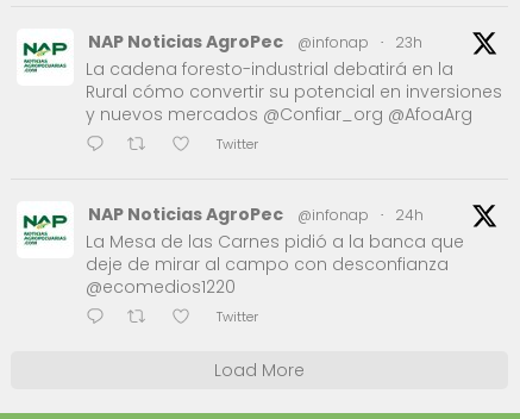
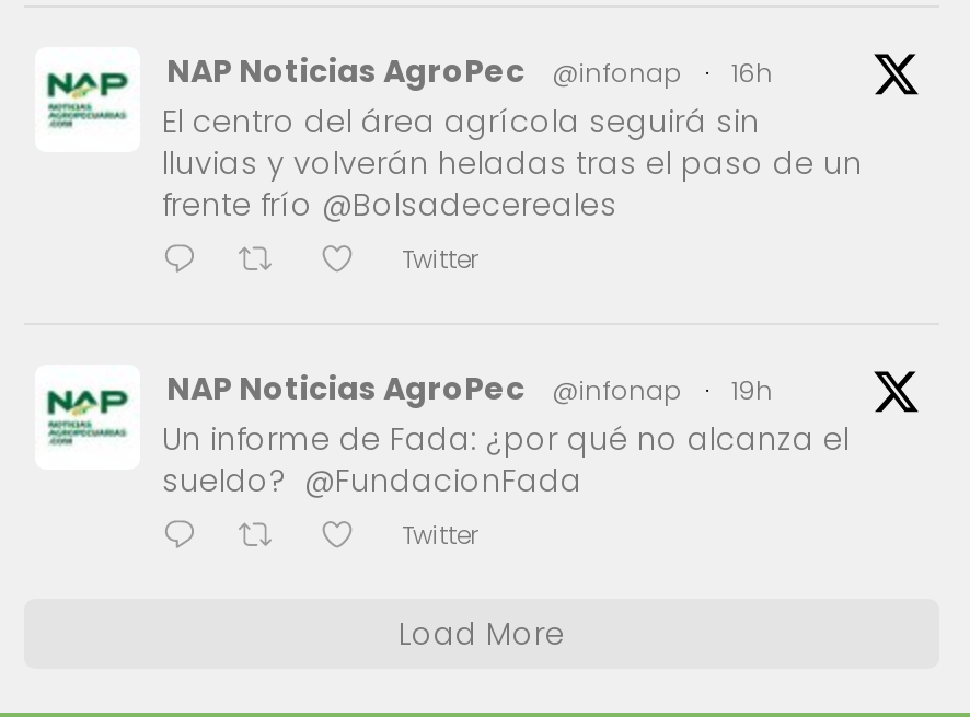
- 23h
- La cadena foresto-industrial debatirá en la
- Rural cómo convertir su potencial en inversiones
- y nuevos mercados @Confiar_org @AfoaArg
+ 16h
+ El centro del área agrícola seguirá sin
+ lluvias y volverán heladas tras el paso de un
+ frente frío @Bolsadecereales

- 24h
- La Mesa de las Carnes pidió a la banca que
- deje de mirar al campo con desconfianza
- @ecomedios1220
+ 19h
+ Un informe de Fada: ¿por qué no alcanza el
+ sueldo? @FundacionFada
